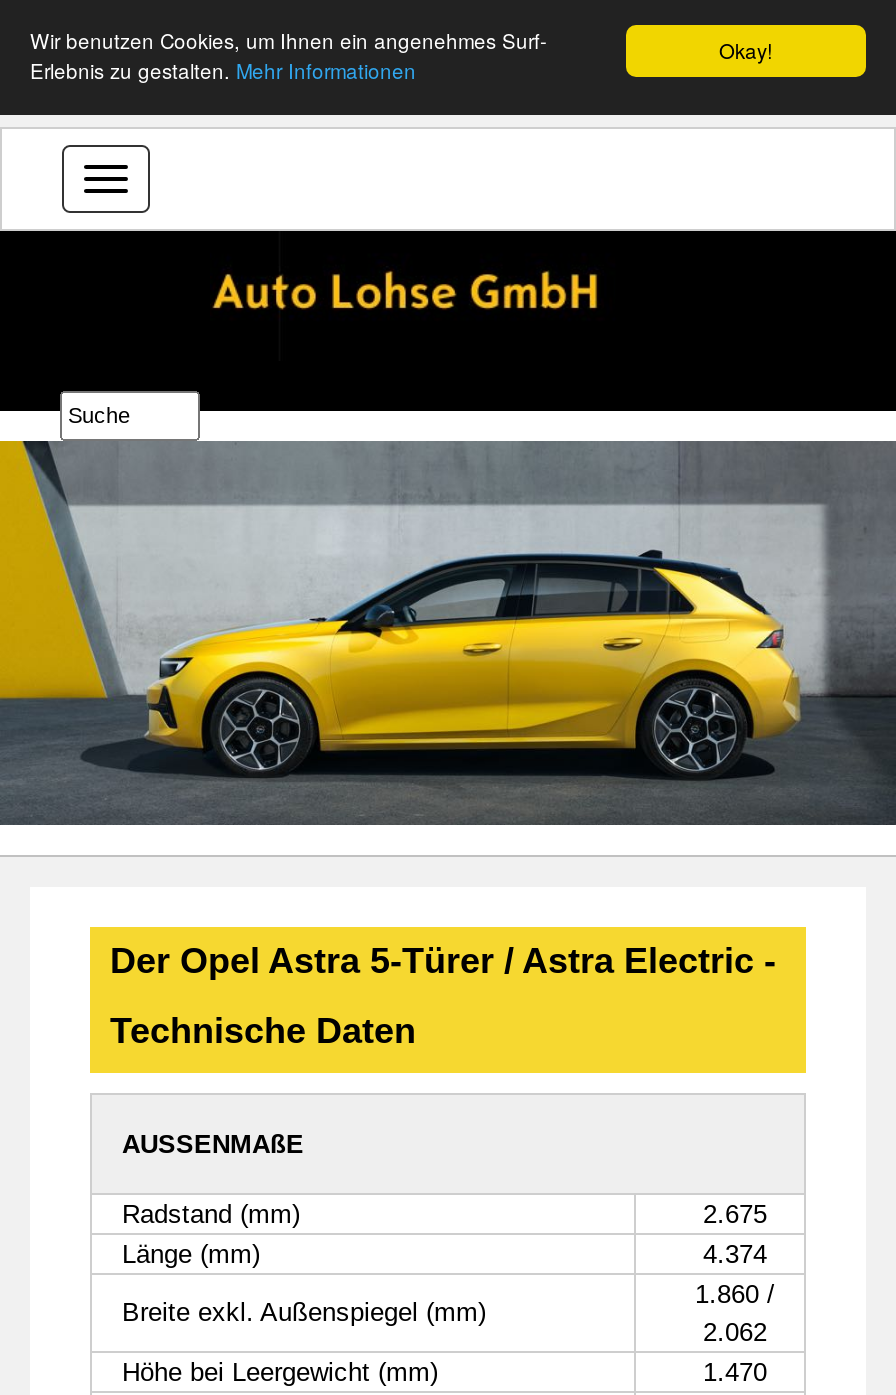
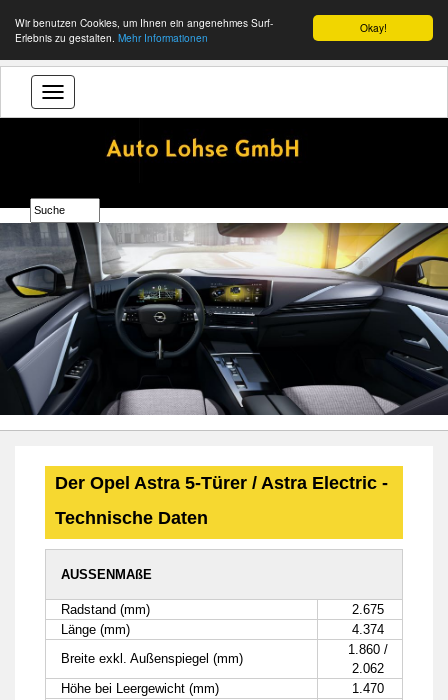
- [image]
+ [image]
